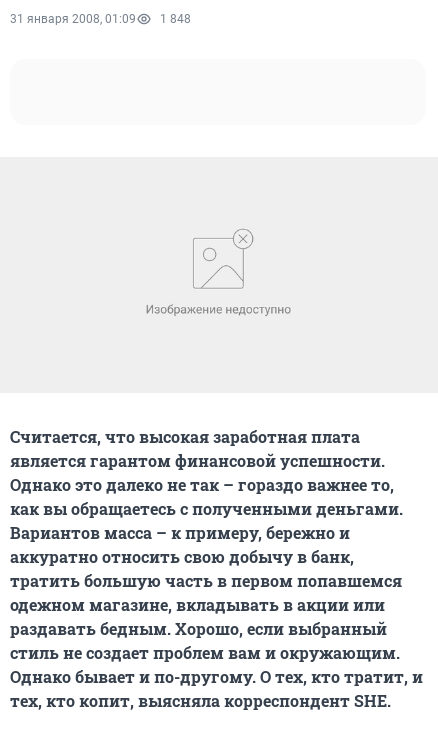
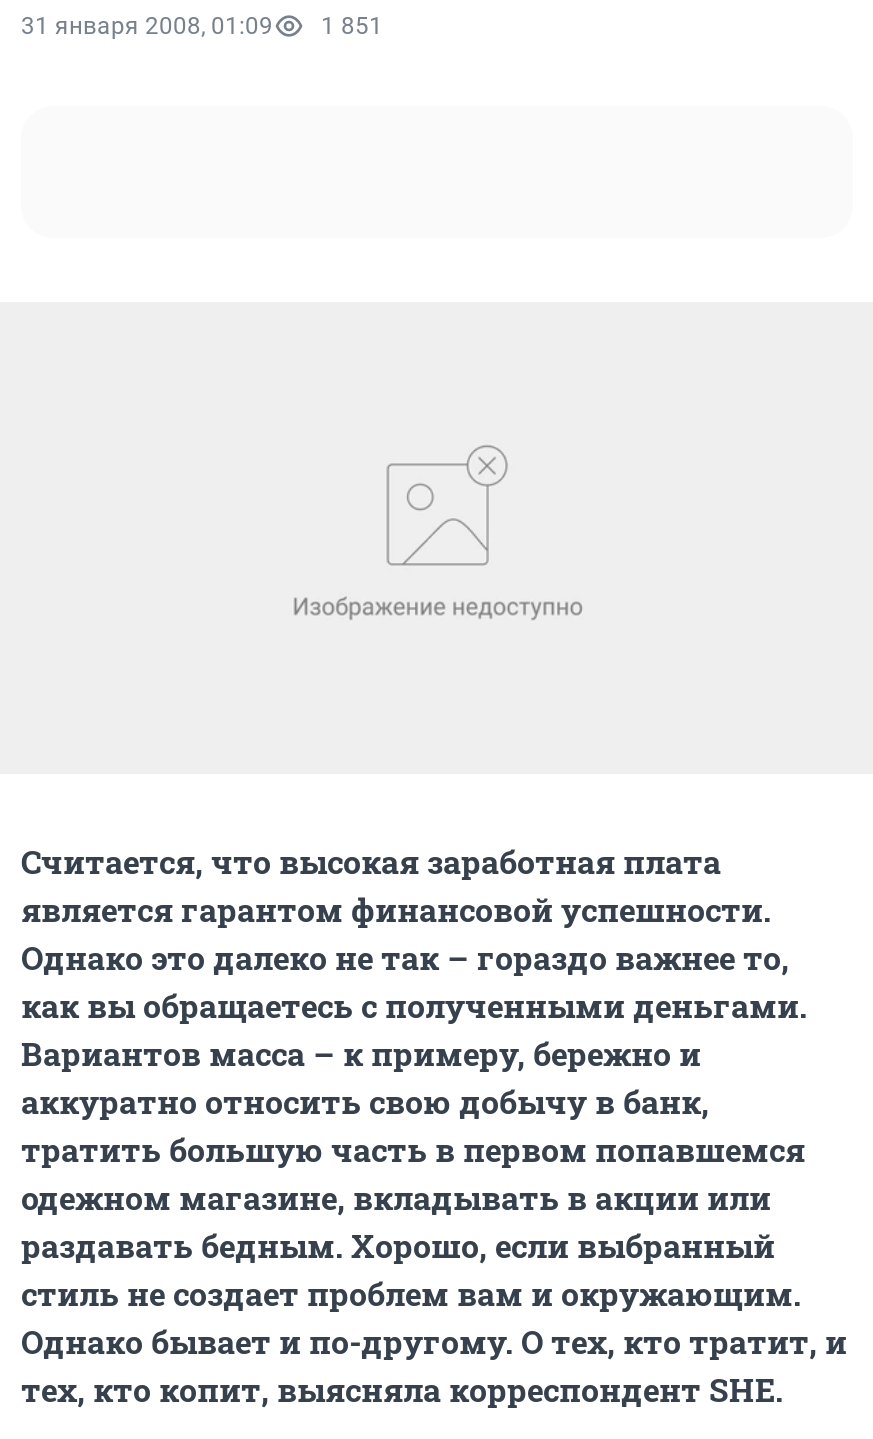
- 31 января 2008, 01:09 1 848
+ 31 января 2008, 01:09 1 851
